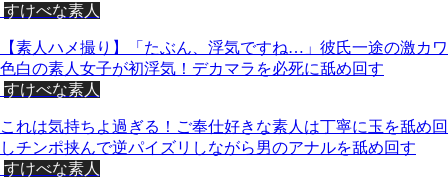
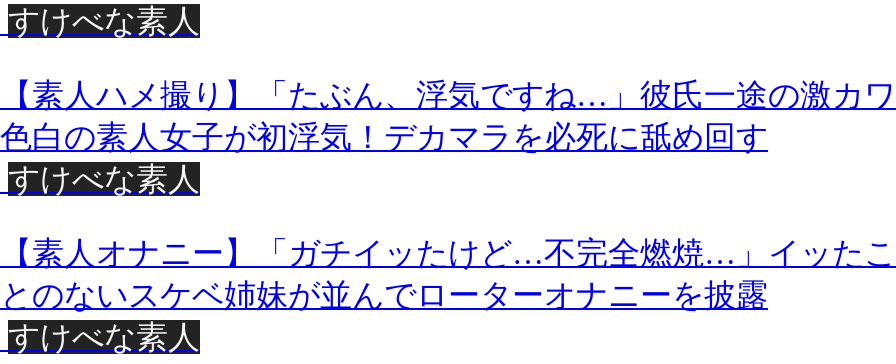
- これは気持ちよ過ぎる！ご奉仕好きな素人は丁寧に玉を舐め回
- しチンポ挟んで逆パイズリしながら男のアナルを舐め回す
+ 【素人オナニー】「ガチイッたけど…不完全燃焼…」イッたこ
+ とのないスケベ姉妹が並んでローターオナニーを披露
